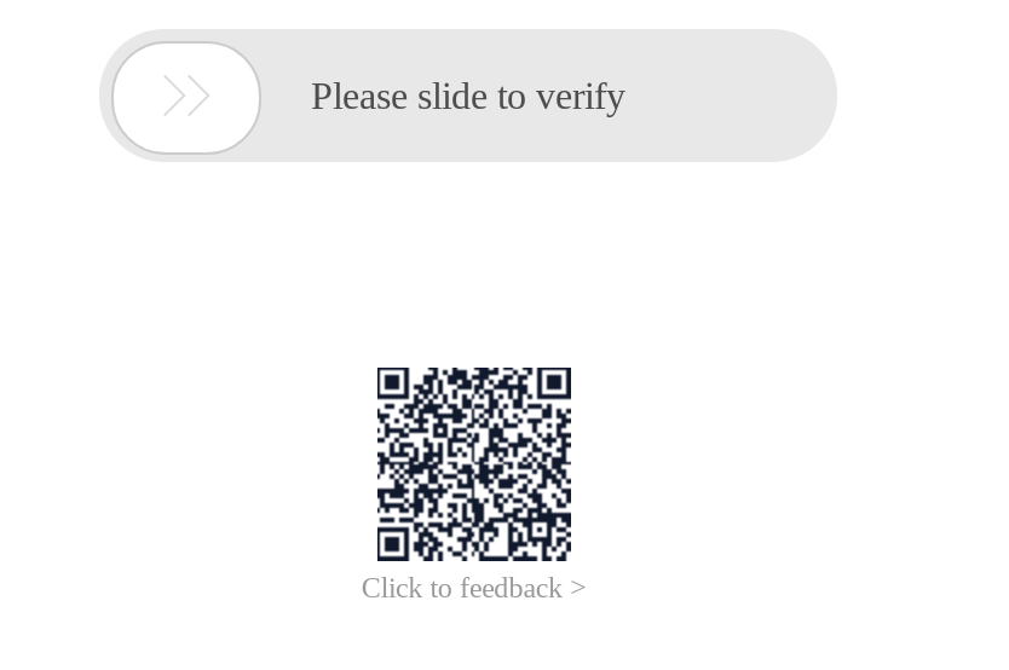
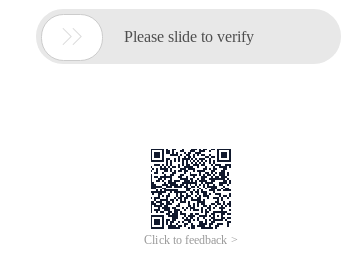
- [image]
+ [image]
